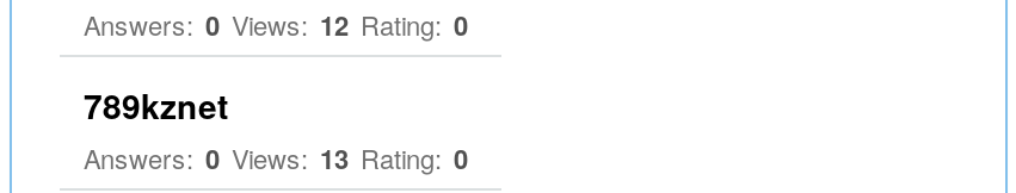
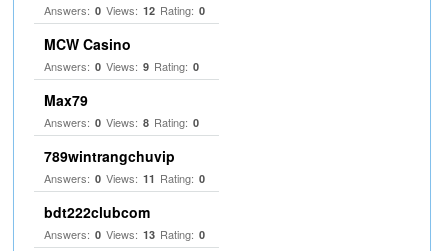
- 789kznet
+ MCW Casino
+ Answers: 0 Views: 9 Rating: 0
+ Max79
+ Answers: 0 Views: 8 Rating: 0
+ 789wintrangchuvip
+ Answers: 0 Views: 11 Rating: 0
+ bdt222clubcom
